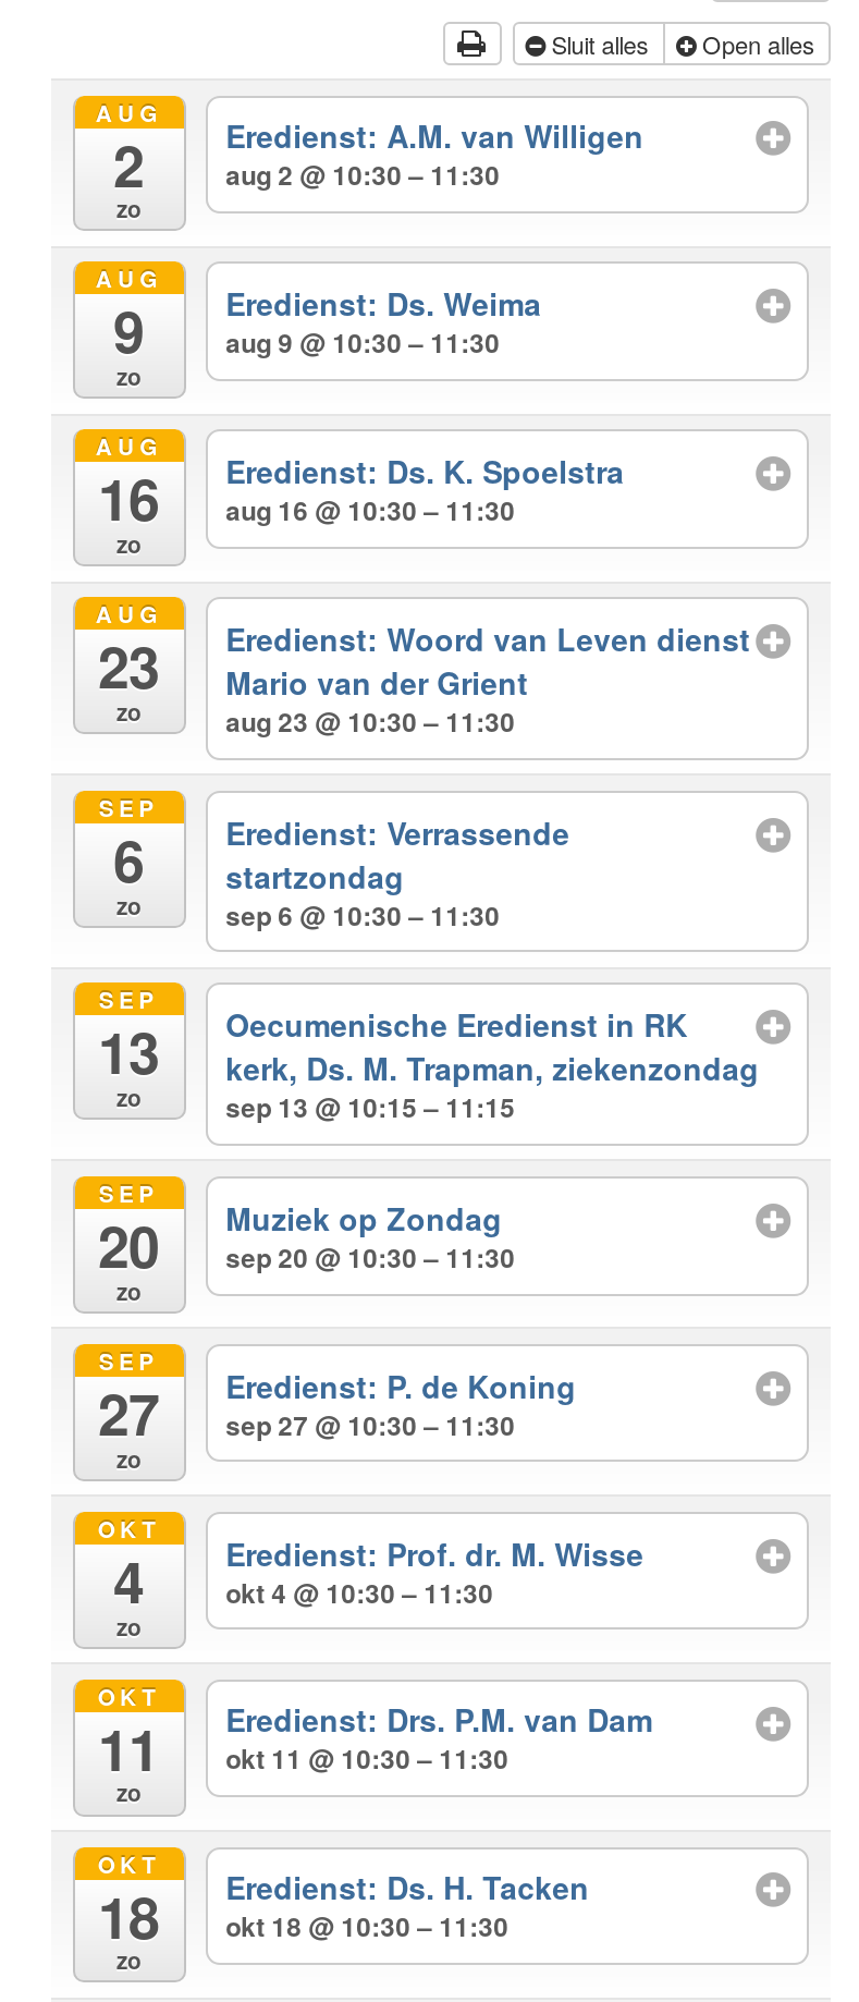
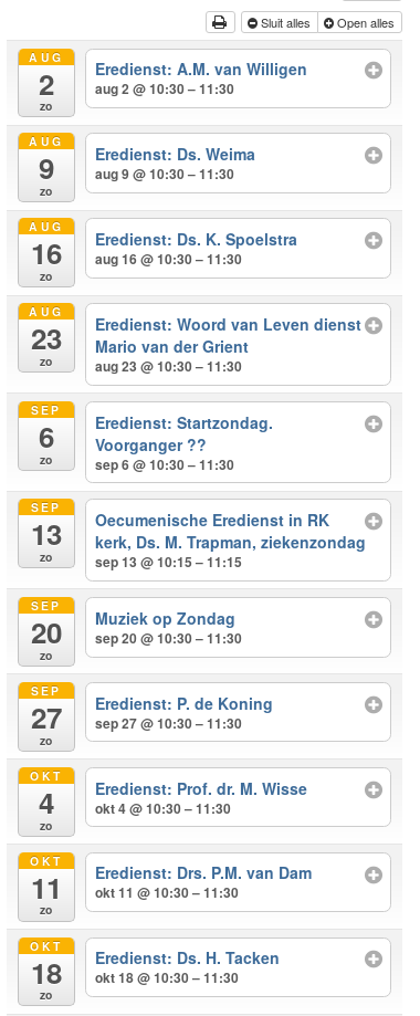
- Eredienst: Verrassende
- startzondag
+ Eredienst: Startzondag.
+ Voorganger ??
